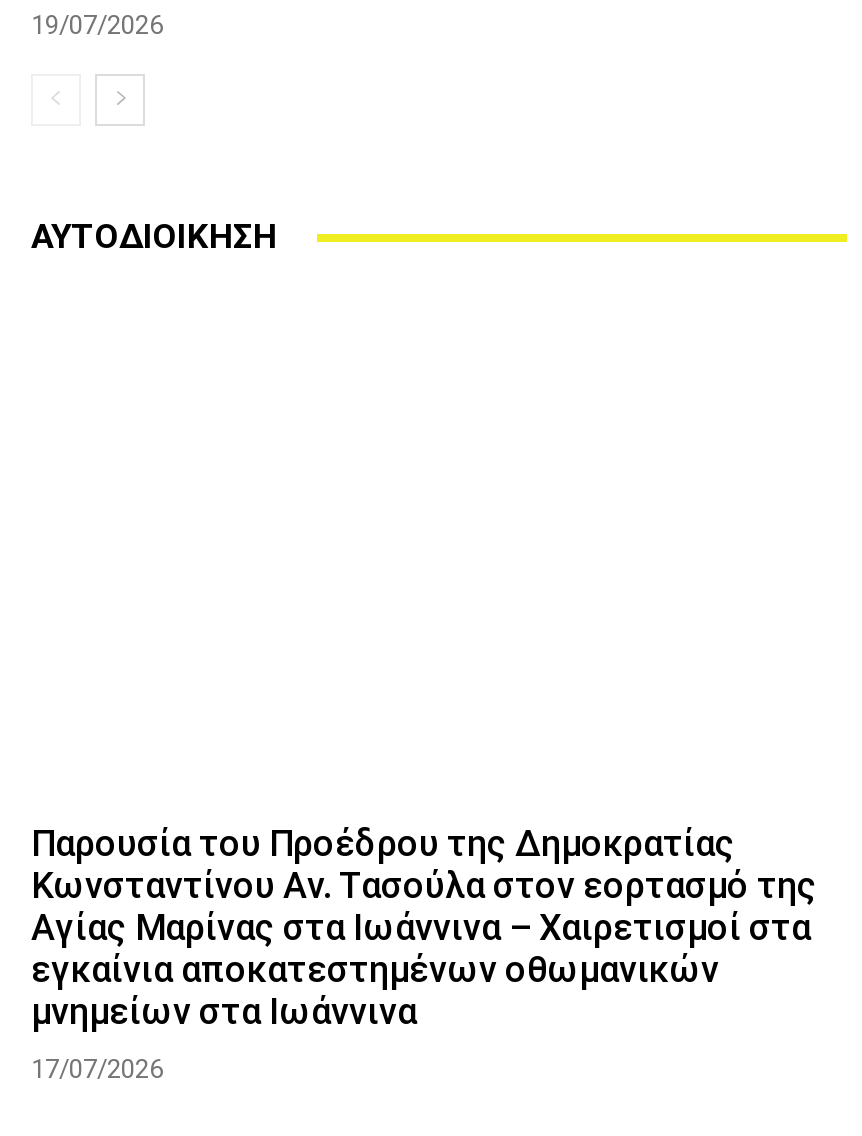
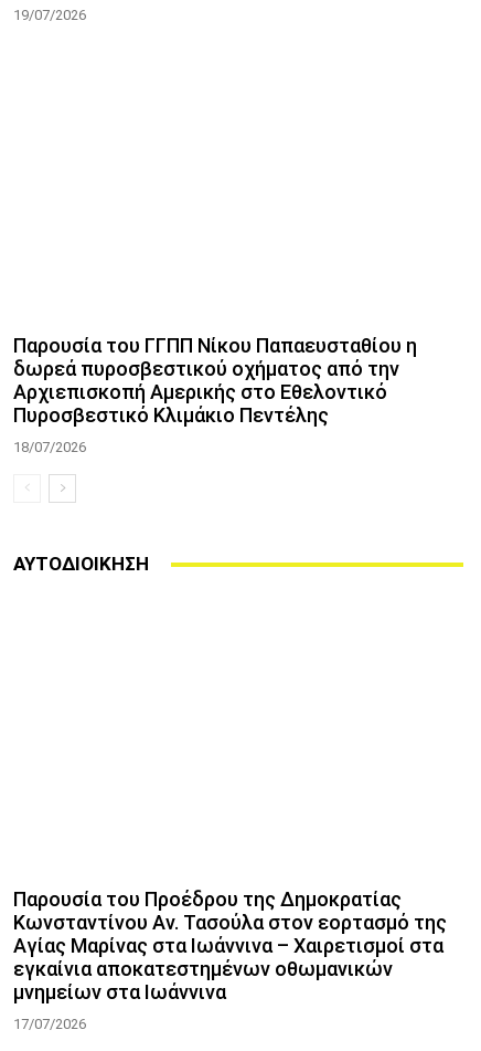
+ Παρουσία του ΓΓΠΠ Νίκου Παπαευσταθίου η
+ δωρεά πυροσβεστικού οχήματος από την
+ Αρχιεπισκοπή Αμερικής στο Εθελοντικό
+ Πυροσβεστικό Κλιμάκιο Πεντέλης
+ 18/07/2026
